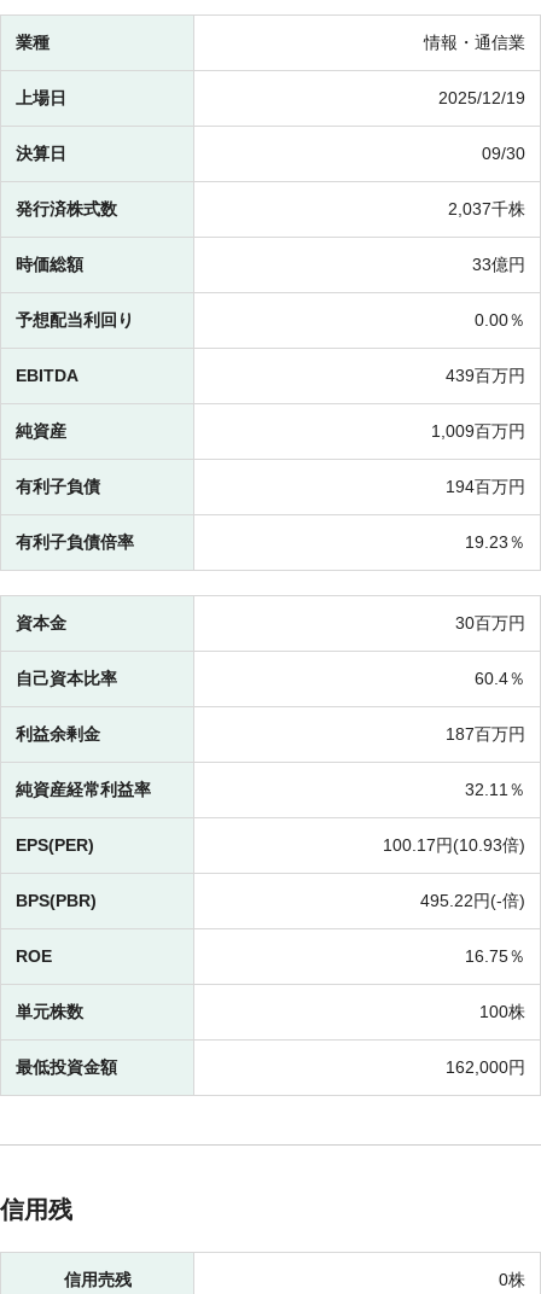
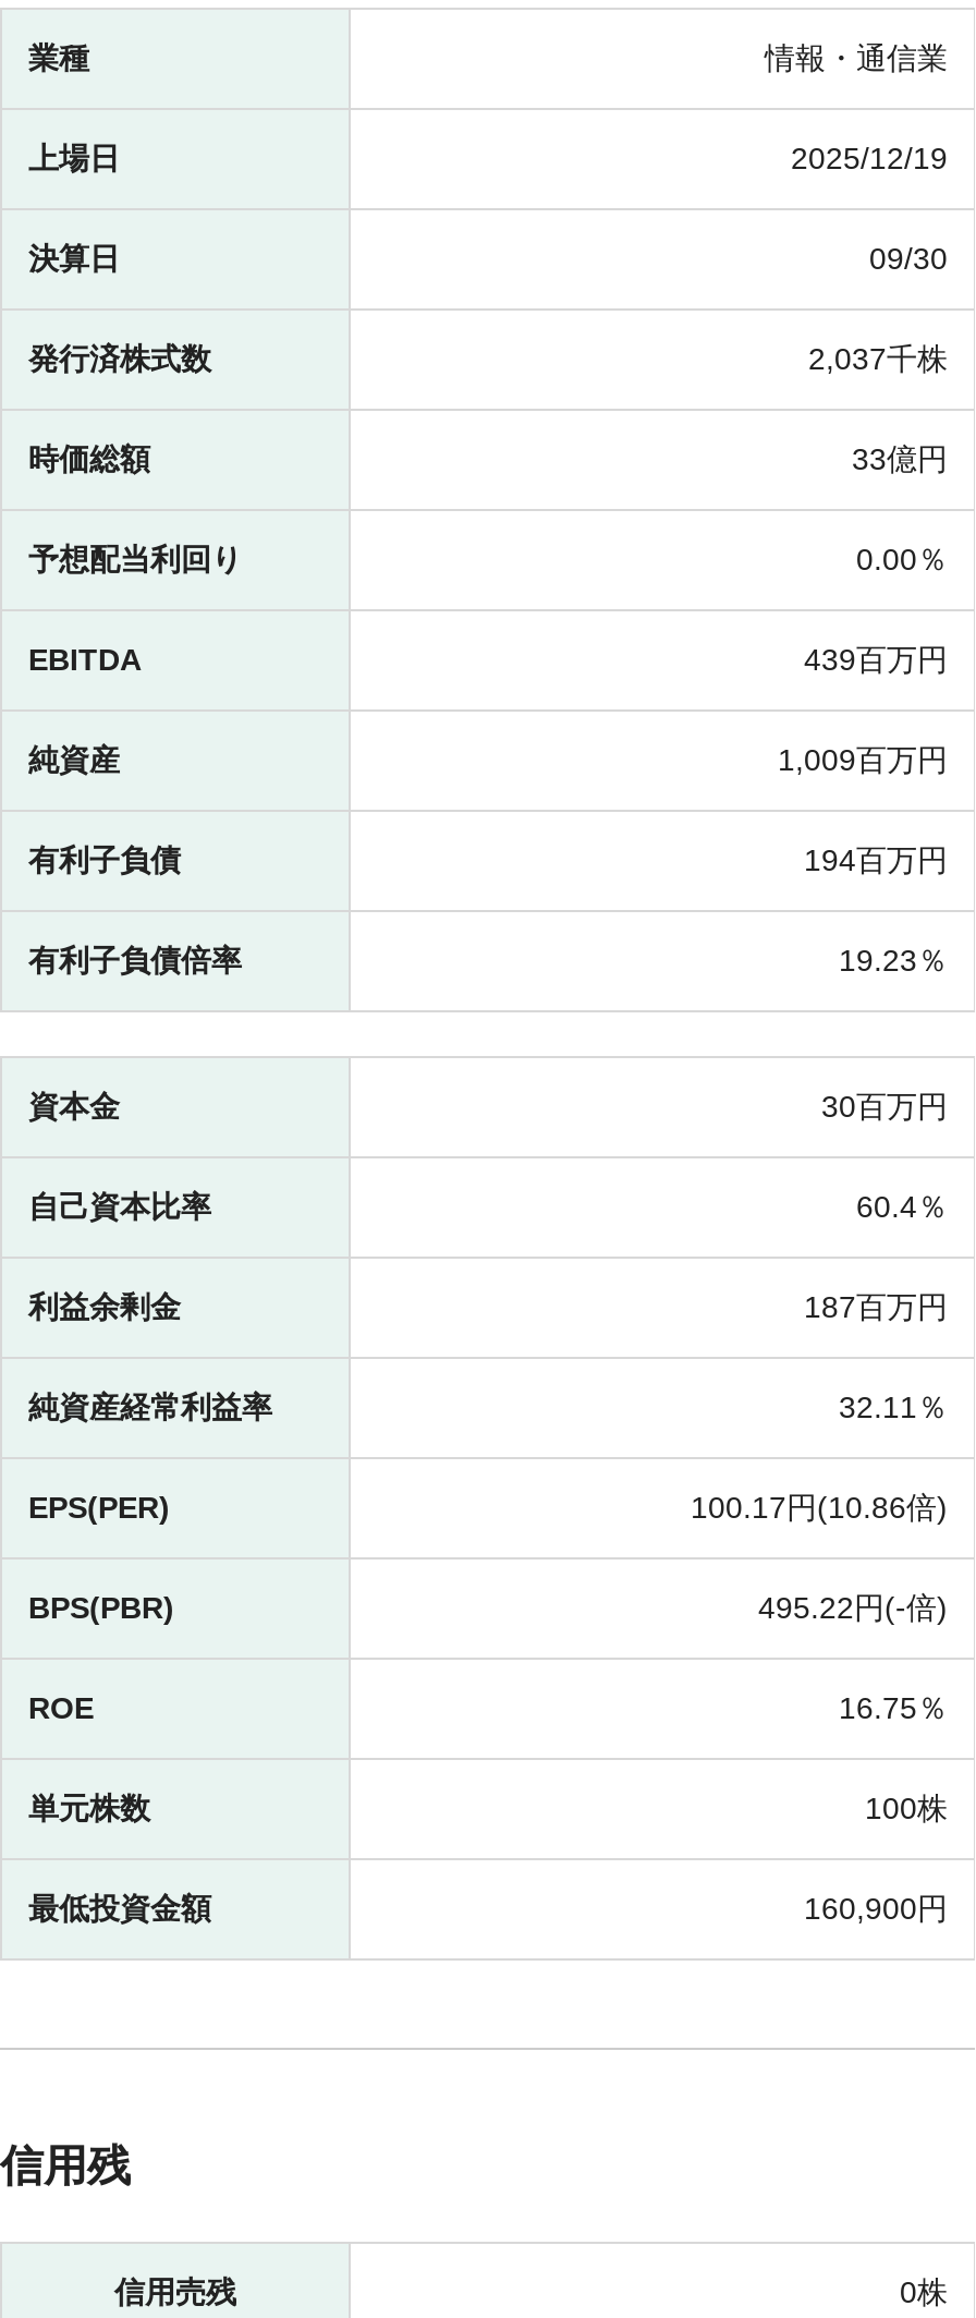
- 100.17円(10.93倍)
+ 100.17円(10.86倍)

- 162,000円
+ 160,900円
